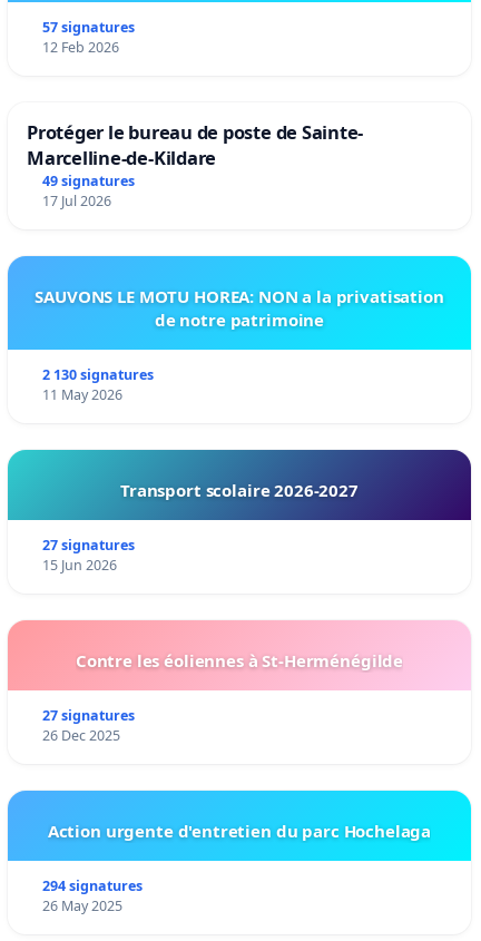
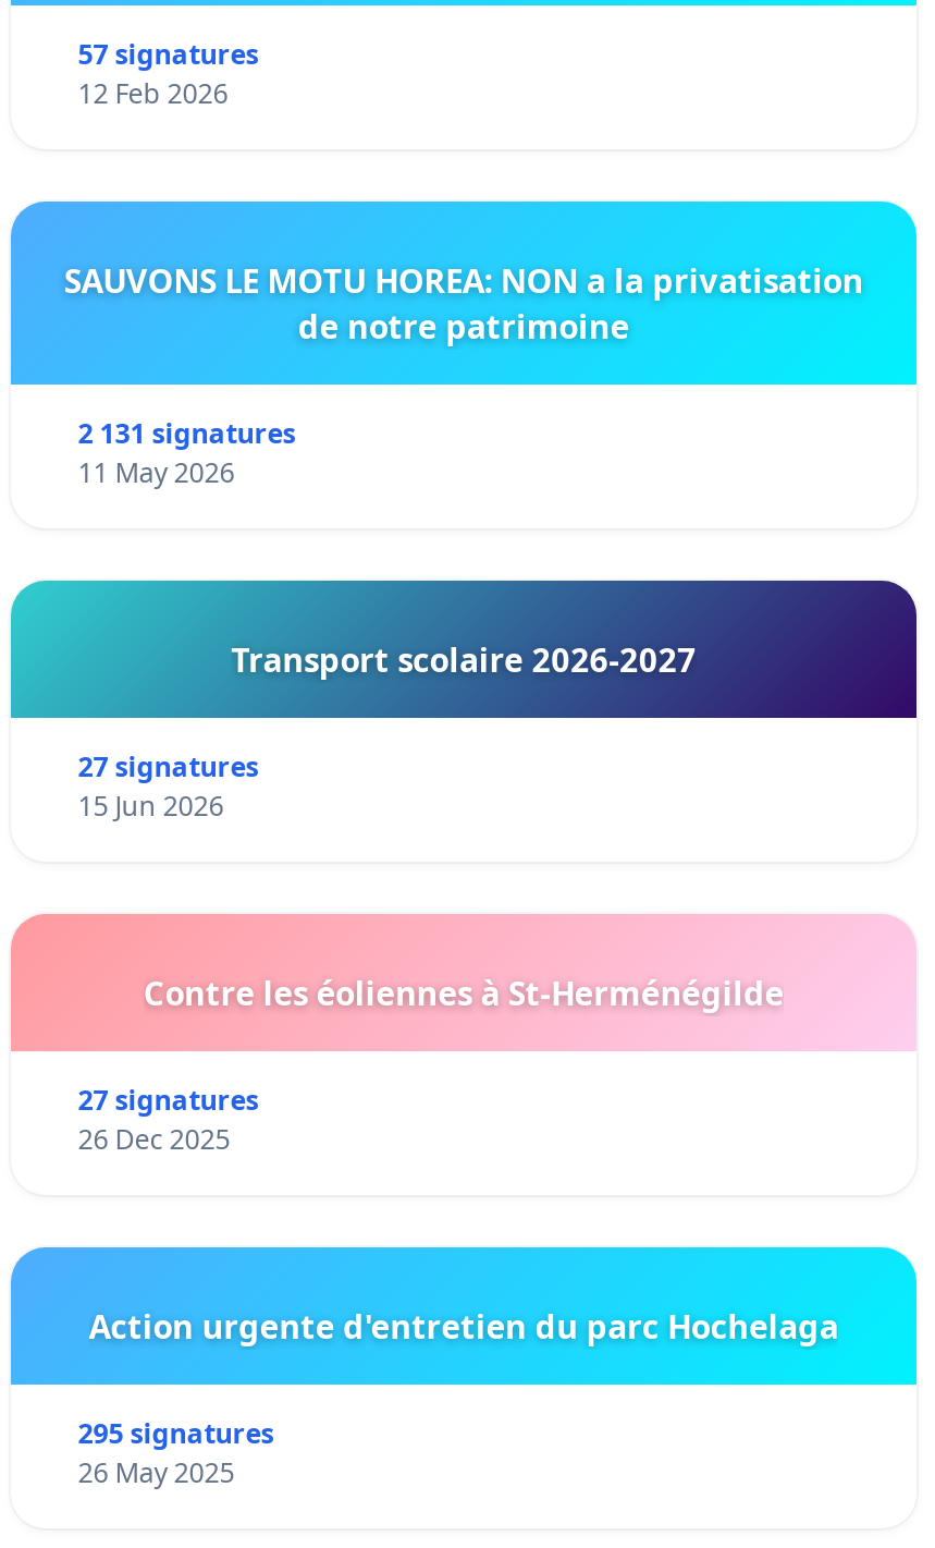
- Protéger le bureau de poste de Sainte-
- Marcelline-de-Kildare
- 49 signatures
- 17 Jul 2026

- 2 130 signatures
+ 2 131 signatures

- 294 signatures
+ 295 signatures
